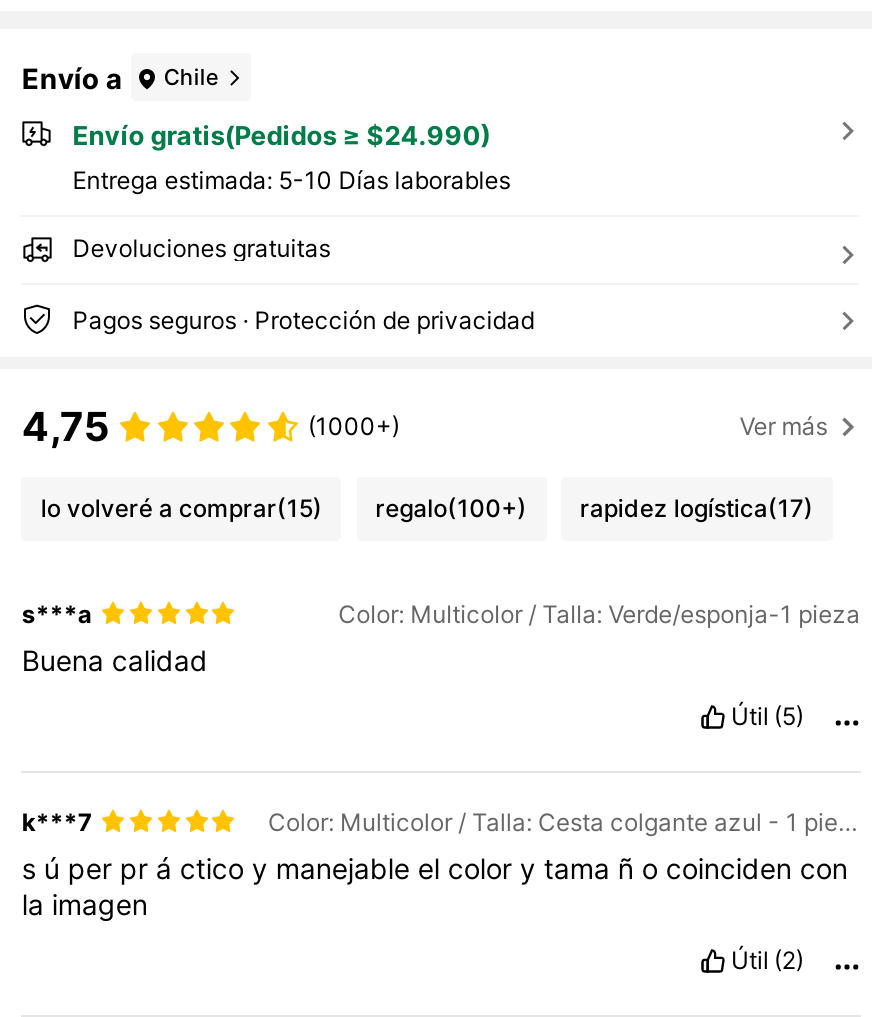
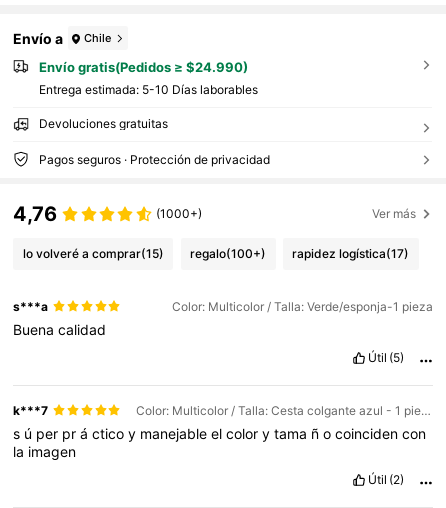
- 4,75
+ 4,76
